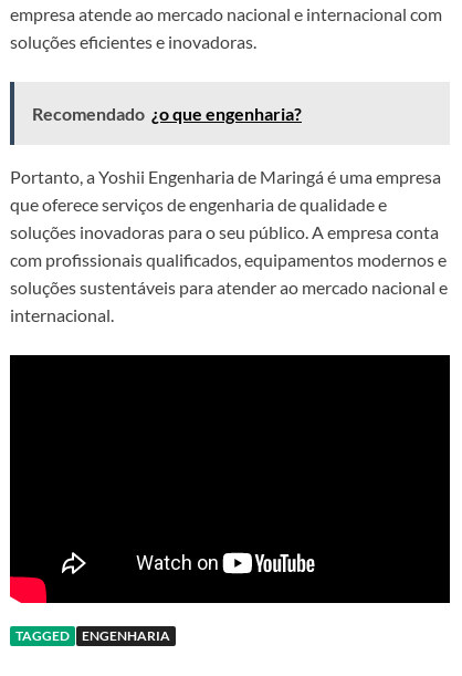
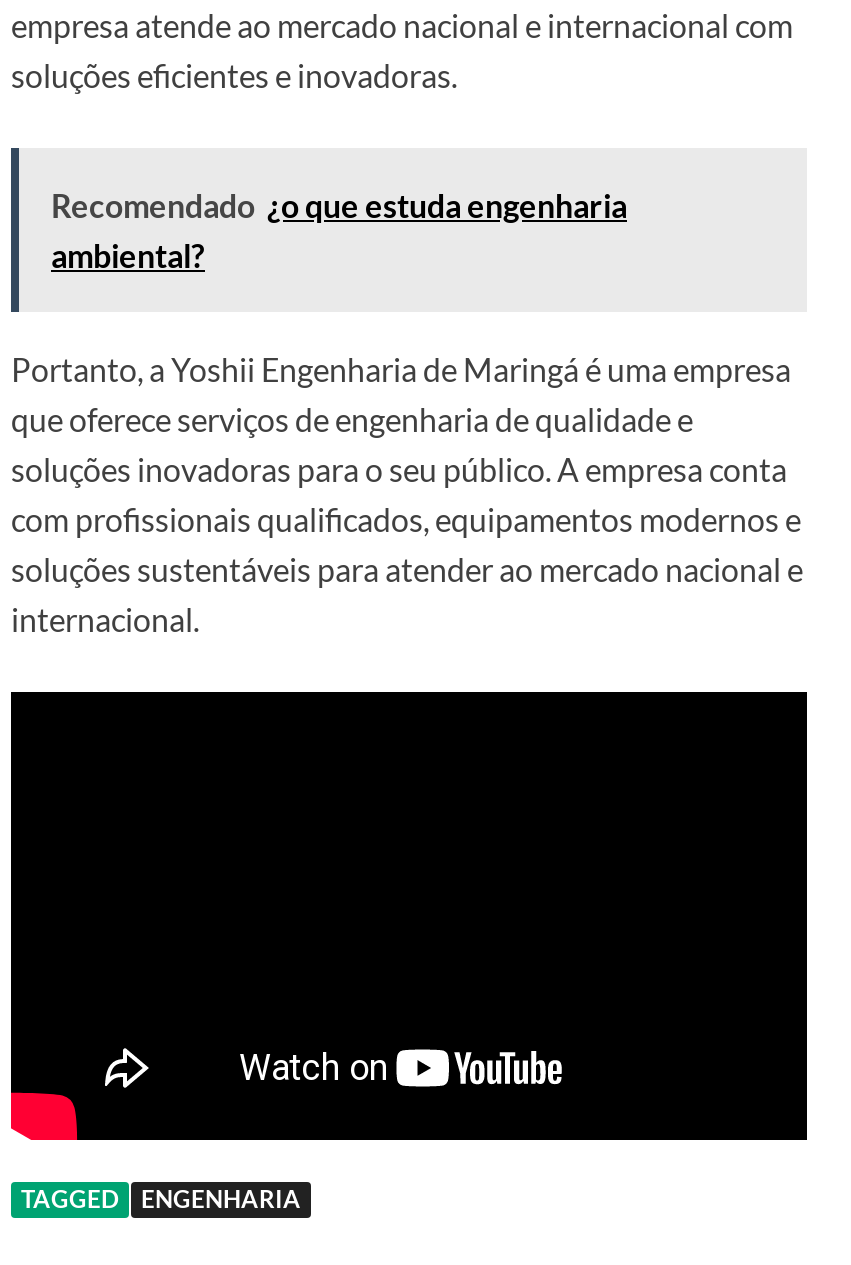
- Recomendado ¿o que engenharia?
+ Recomendado ¿o que estuda engenharia
+ ambiental?
